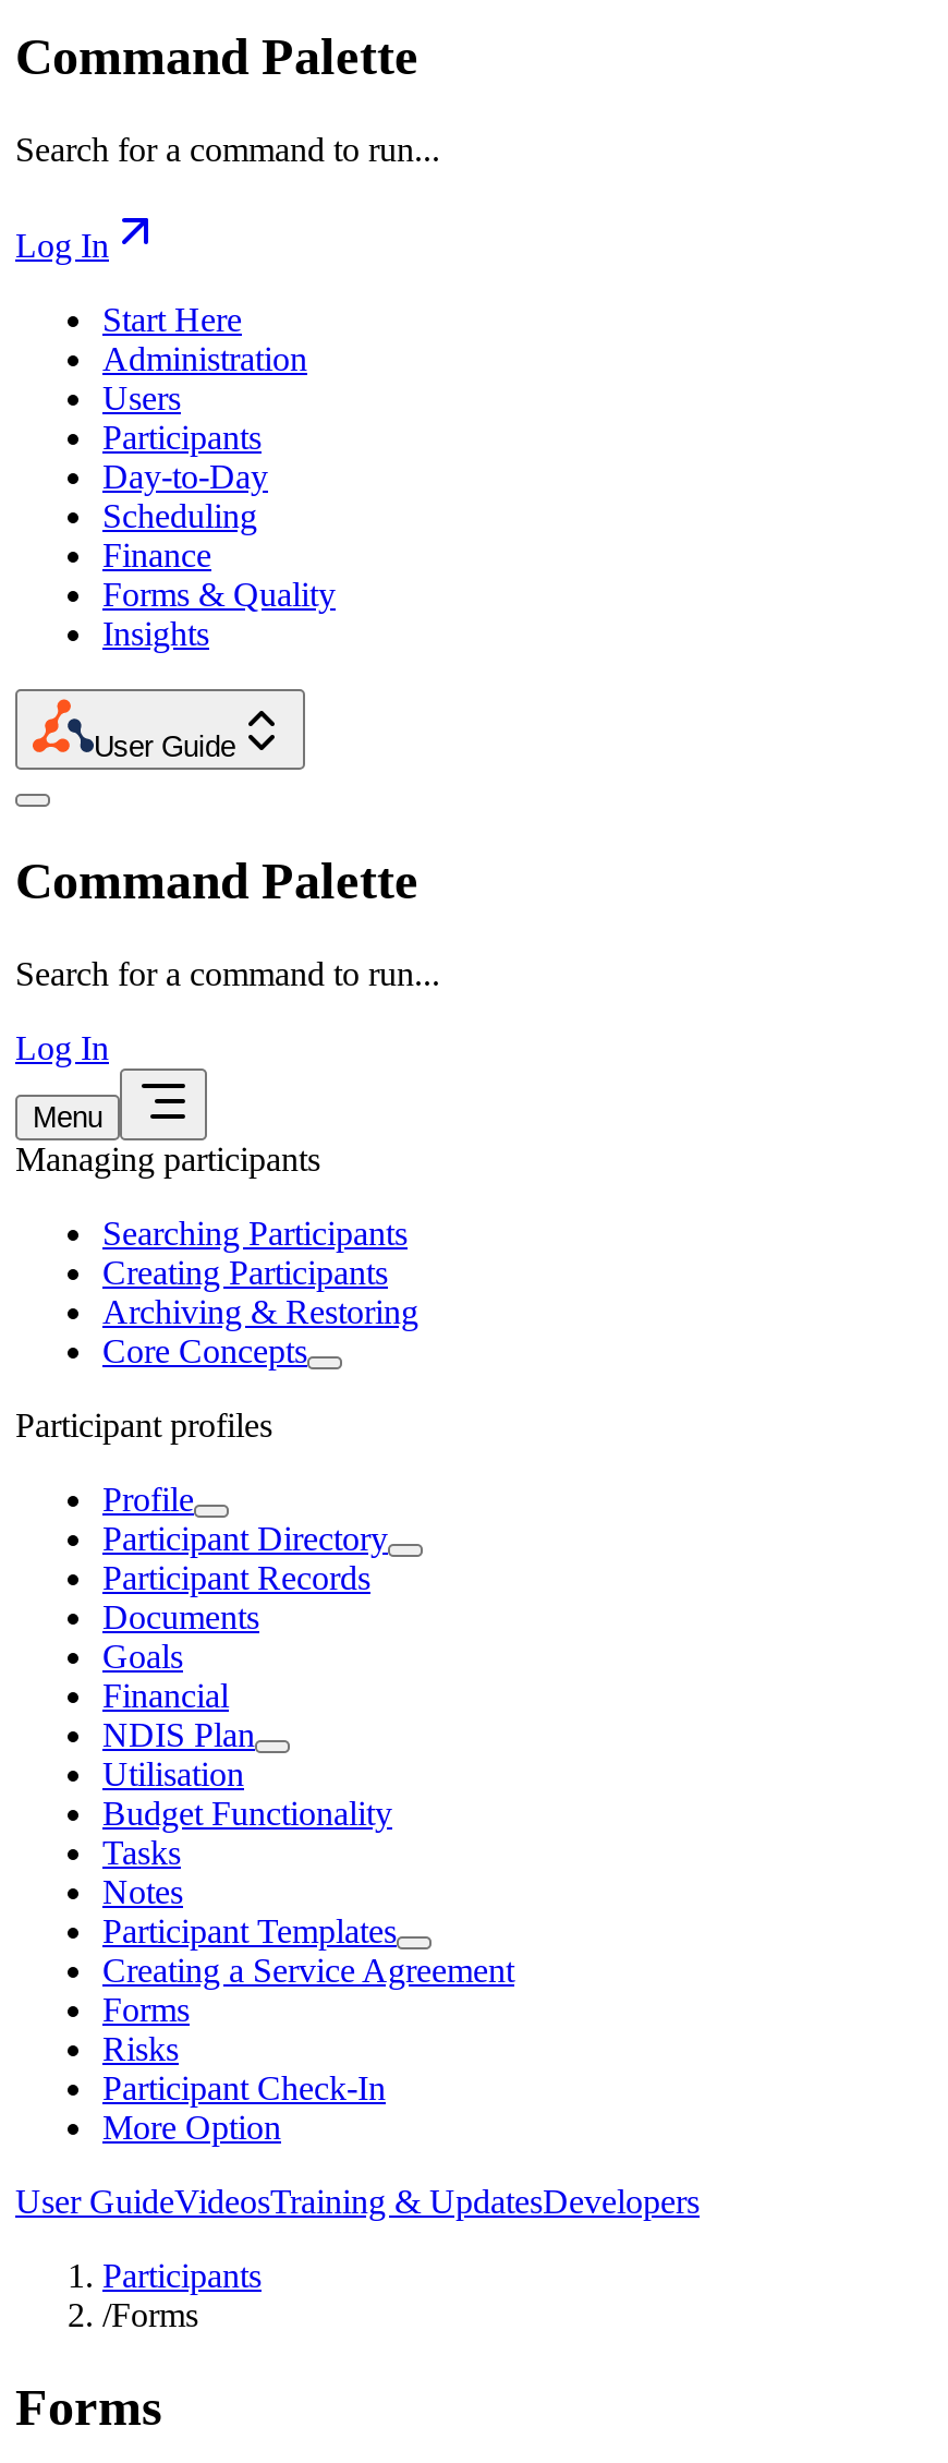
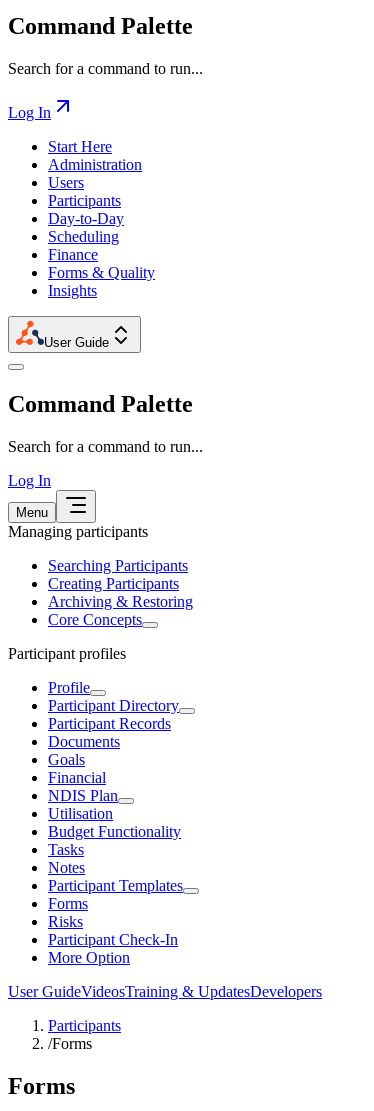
- Creating a Service Agreement
